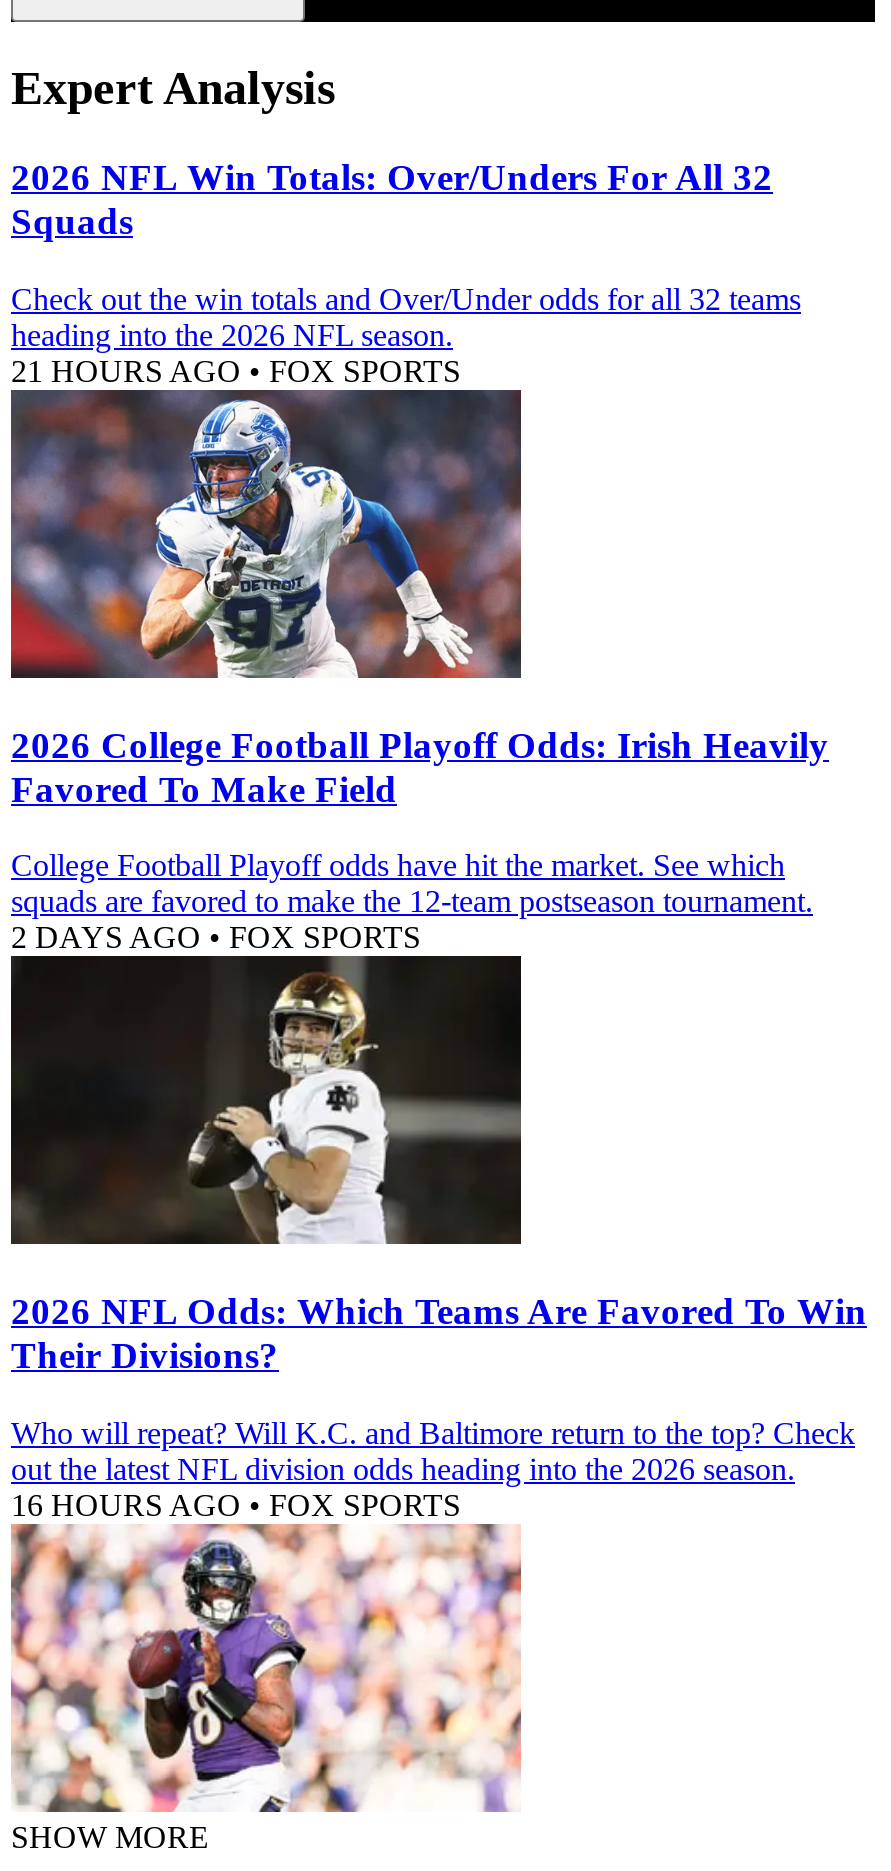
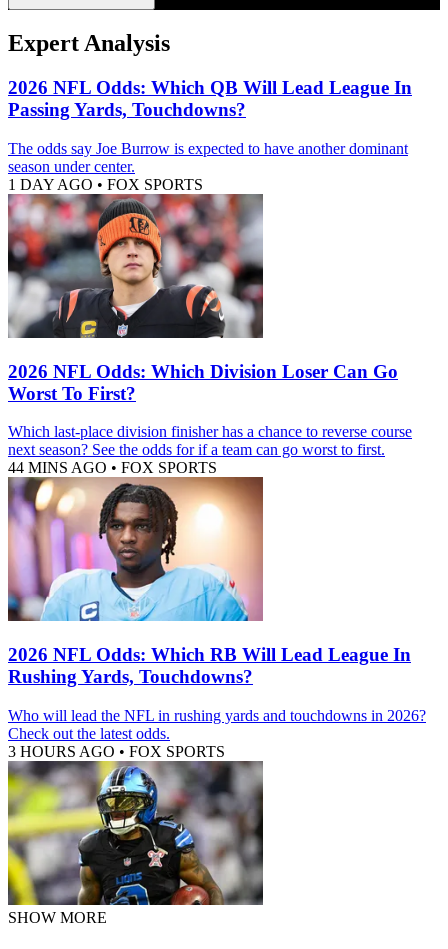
- 2026 NFL Win Totals: Over/Unders For All 32
- Squads
+ 2026 NFL Odds: Which QB Will Lead League In
+ Passing Yards, Touchdowns?

- Check out the win totals and Over/Under odds for all 32 teams
- heading into the 2026 NFL season.
- 21 HOURS AGO • FOX SPORTS
+ The odds say Joe Burrow is expected to have another dominant
+ season under center.
+ 1 DAY AGO • FOX SPORTS

- [image]
- 2026 College Football Playoff Odds: Irish Heavily
- Favored To Make Field
+ [image]
+ 2026 NFL Odds: Which Division Loser Can Go
+ Worst To First?

- [image]
- College Football Playoff odds have hit the market. See which
- squads are favored to make the 12-team postseason tournament.
- 2 DAYS AGO • FOX SPORTS
+ [image]
+ Which last-place division finisher has a chance to reverse course
+ next season? See the odds for if a team can go worst to first.
+ 44 MINS AGO • FOX SPORTS

- 2026 NFL Odds: Which Teams Are Favored To Win
- Their Divisions?
+ 2026 NFL Odds: Which RB Will Lead League In
+ Rushing Yards, Touchdowns?

- Who will repeat? Will K.C. and Baltimore return to the top? Check
- out the latest NFL division odds heading into the 2026 season.
- 16 HOURS AGO • FOX SPORTS
+ Who will lead the NFL in rushing yards and touchdowns in 2026?
+ Check out the latest odds.
+ 3 HOURS AGO • FOX SPORTS

- [image]
+ [image]
